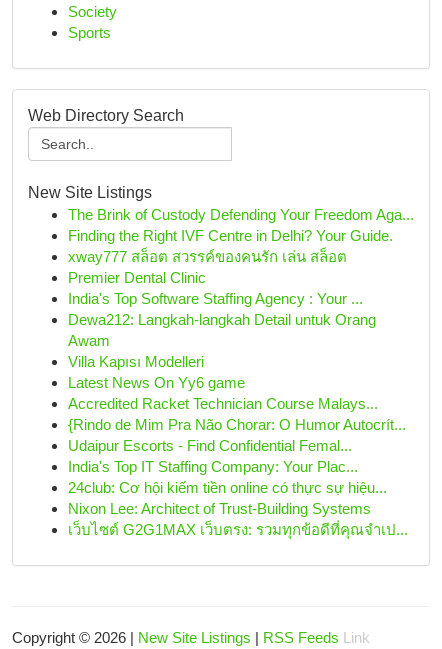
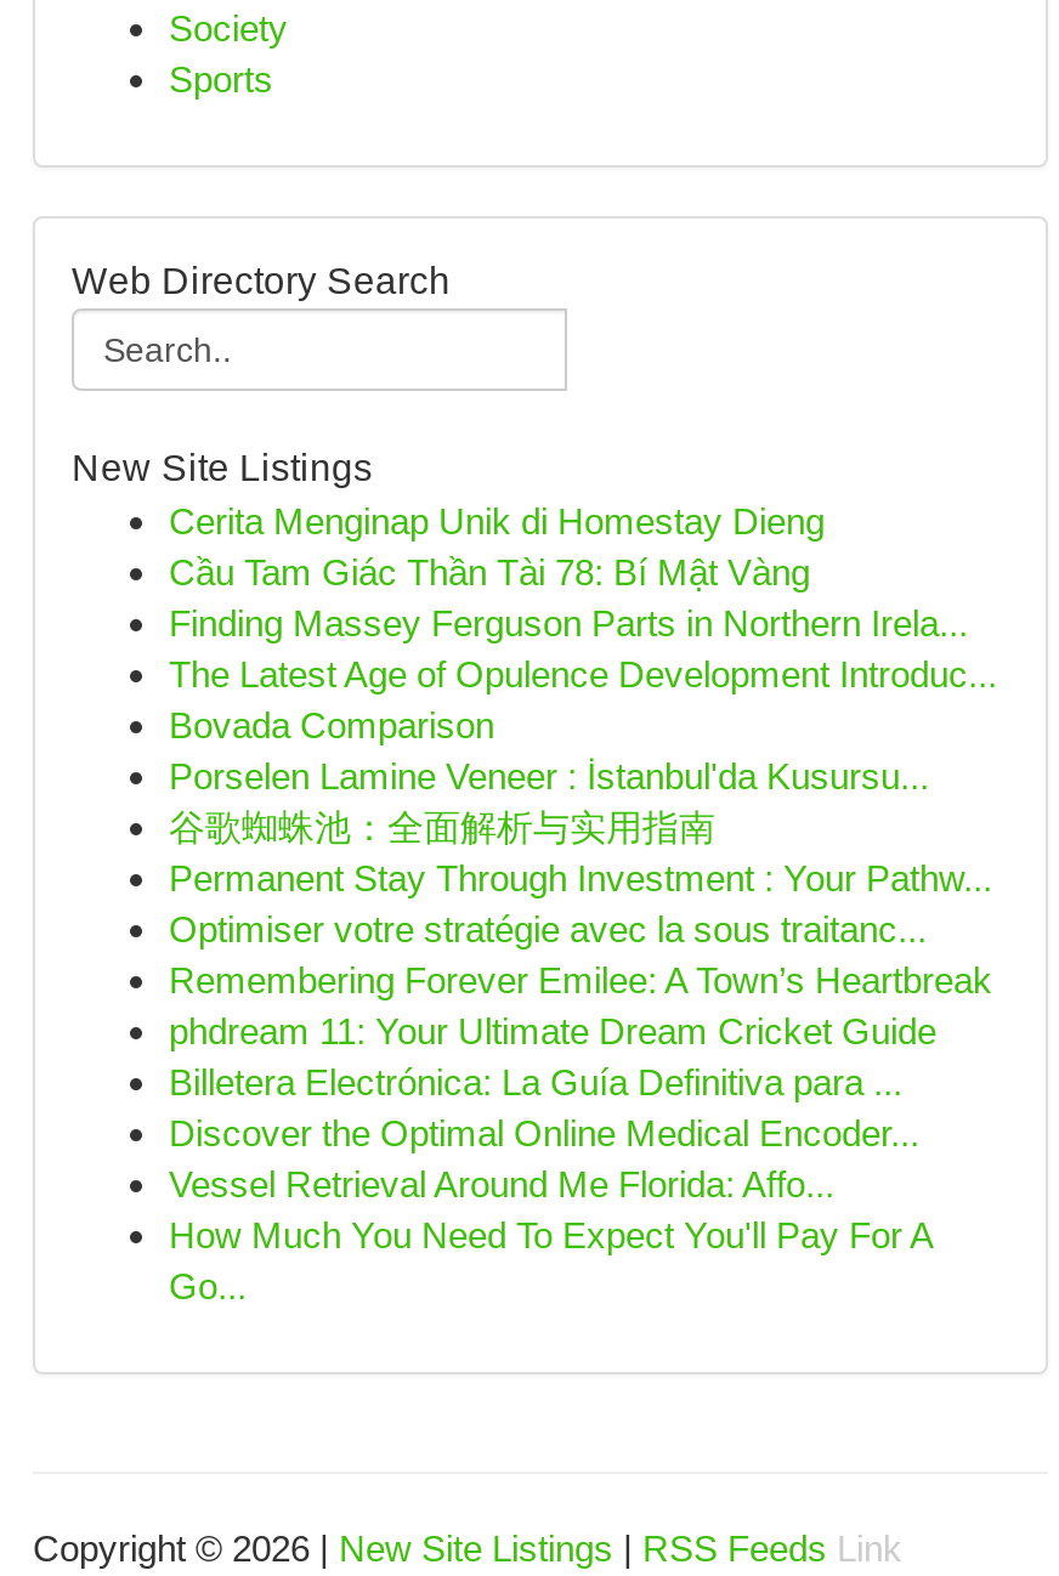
- The Brink of Custody Defending Your Freedom Aga...
- Finding the Right IVF Centre in Delhi? Your Guide.
- xway777 สล็อต สวรรค์ของคนรัก เล่น สล็อต
- Premier Dental Clinic
- India's Top Software Staffing Agency : Your ...
- Dewa212: Langkah-langkah Detail untuk Orang
- Awam
- Villa Kapısı Modelleri
- Latest News On Yy6 game
- Accredited Racket Technician Course Malays...
- {Rindo de Mim Pra Não Chorar: O Humor Autocrít...
- Udaipur Escorts - Find Confidential Femal...
- India's Top IT Staffing Company: Your Plac...
- 24club: Cơ hội kiếm tiền online có thực sự hiệu...
- Nixon Lee: Architect of Trust-Building Systems
- เว็บไซต์ G2G1MAX เว็บตรง: รวมทุกข้อดีที่คุณจำเป...
+ Cerita Menginap Unik di Homestay Dieng
+ Cầu Tam Giác Thần Tài 78: Bí Mật Vàng
+ Finding Massey Ferguson Parts in Northern Irela...
+ The Latest Age of Opulence Development Introduc...
+ Bovada Comparison
+ Porselen Lamine Veneer : İstanbul'da Kusursu...
+ 谷歌蜘蛛池：全面解析与实用指南
+ Permanent Stay Through Investment : Your Pathw...
+ Optimiser votre stratégie avec la sous traitanc...
+ Remembering Forever Emilee: A Town’s Heartbreak
+ phdream 11: Your Ultimate Dream Cricket Guide
+ Billetera Electrónica: La Guía Definitiva para ...
+ Discover the Optimal Online Medical Encoder...
+ Vessel Retrieval Around Me Florida: Affo...
+ How Much You Need To Expect You'll Pay For A
+ Go...
